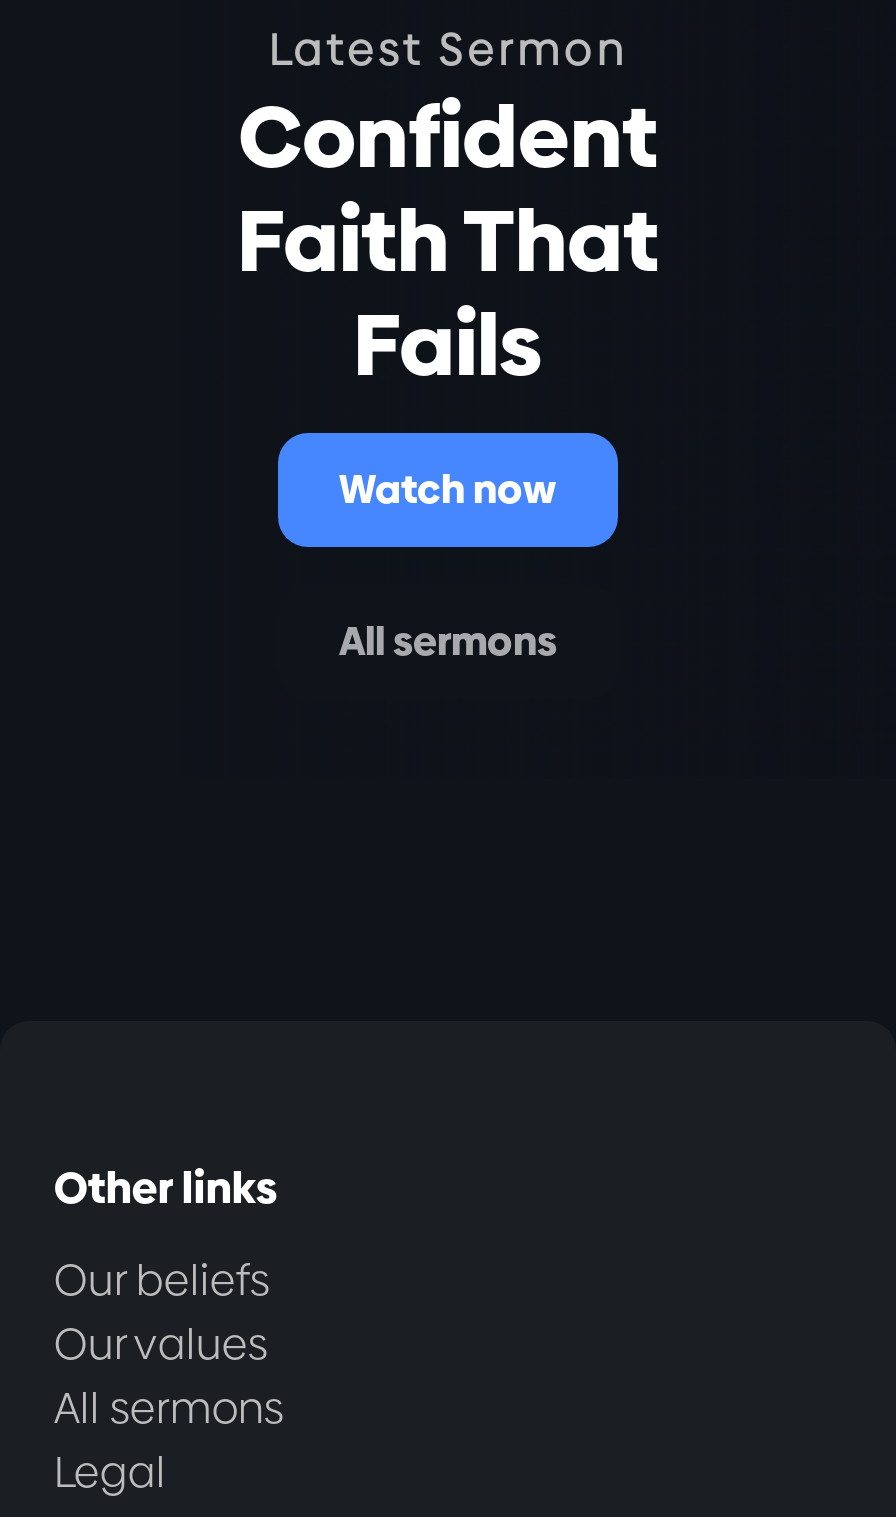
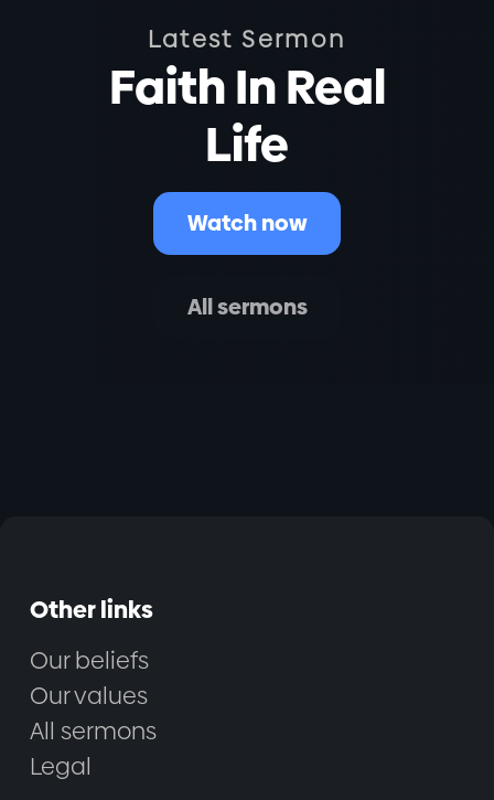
- Confident
- Faith That
- Fails
+ Faith In Real
+ Life
